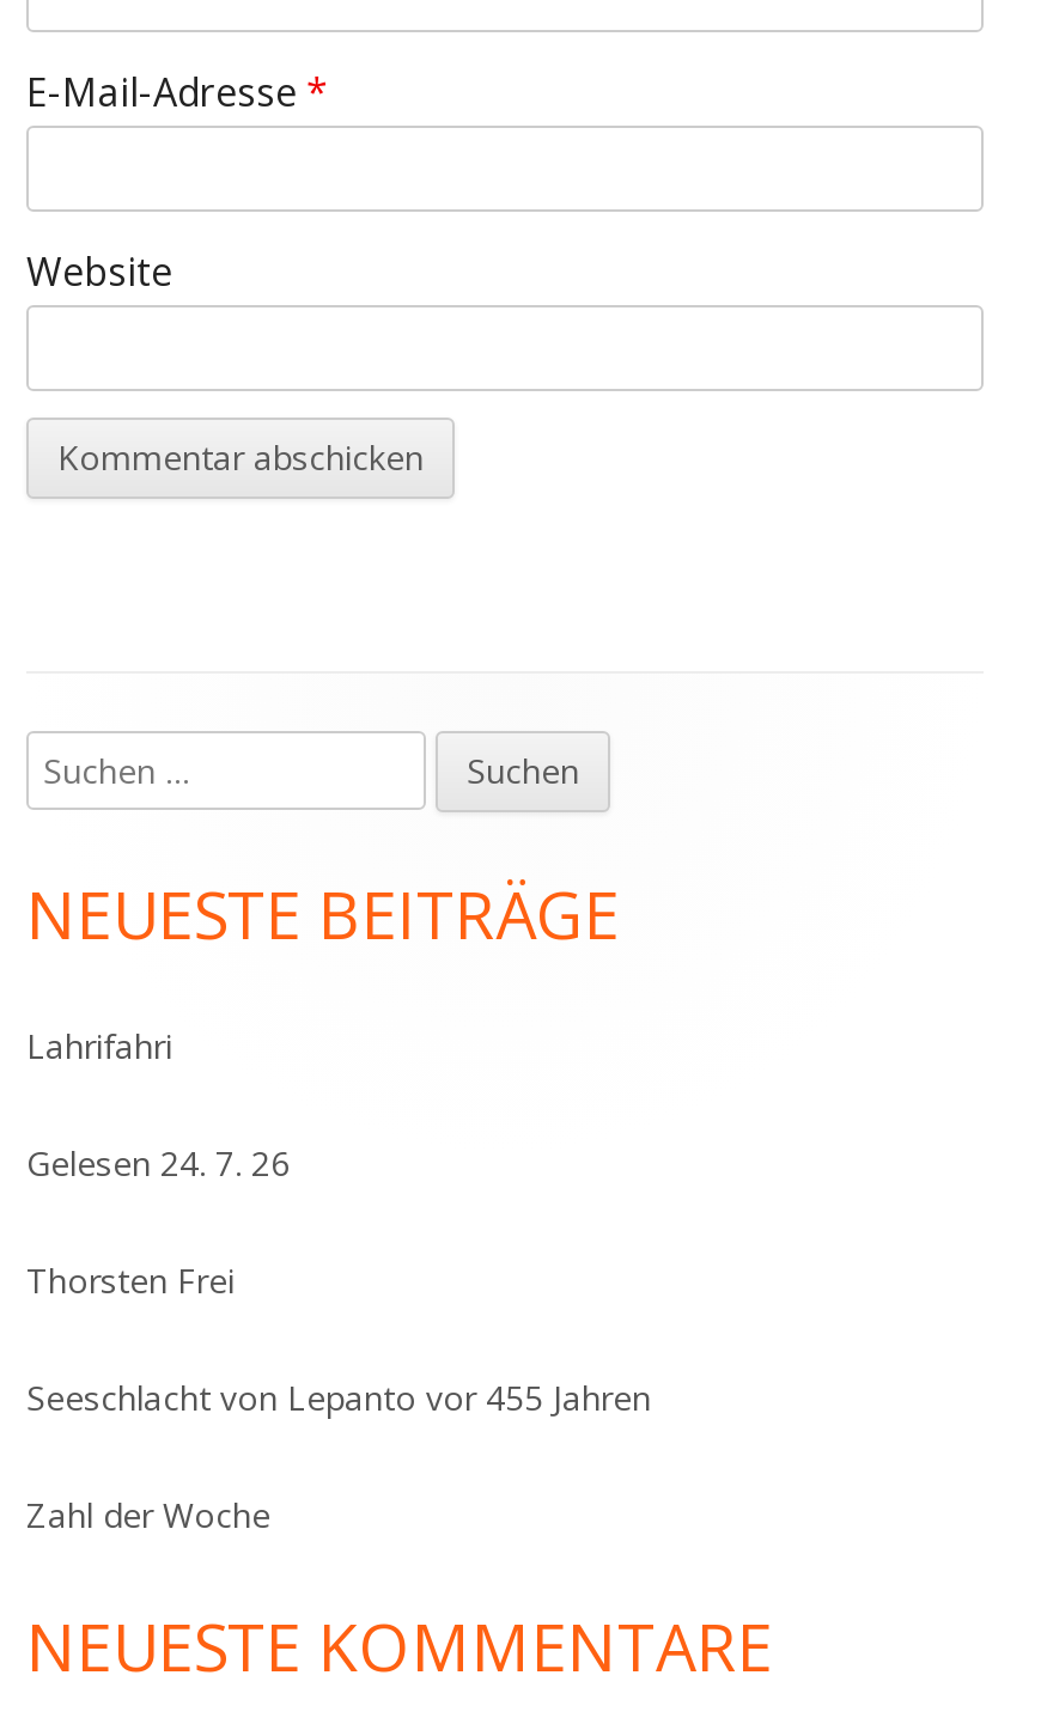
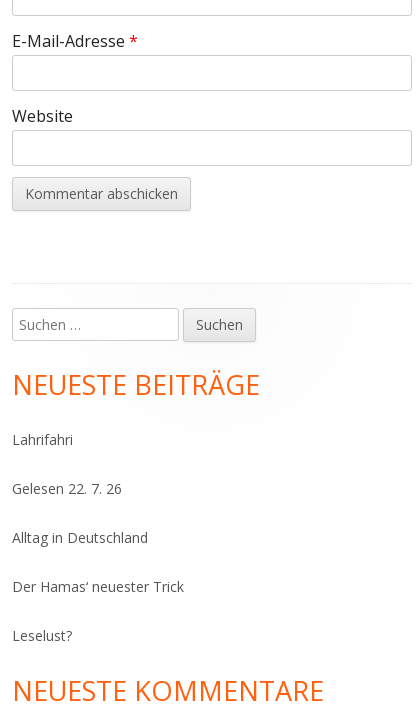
- Gelesen 24. 7. 26
+ Gelesen 22. 7. 26

- Thorsten Frei
+ Alltag in Deutschland

- Seeschlacht von Lepanto vor 455 Jahren
+ Der Hamas‘ neuester Trick

- Zahl der Woche
+ Leselust?
